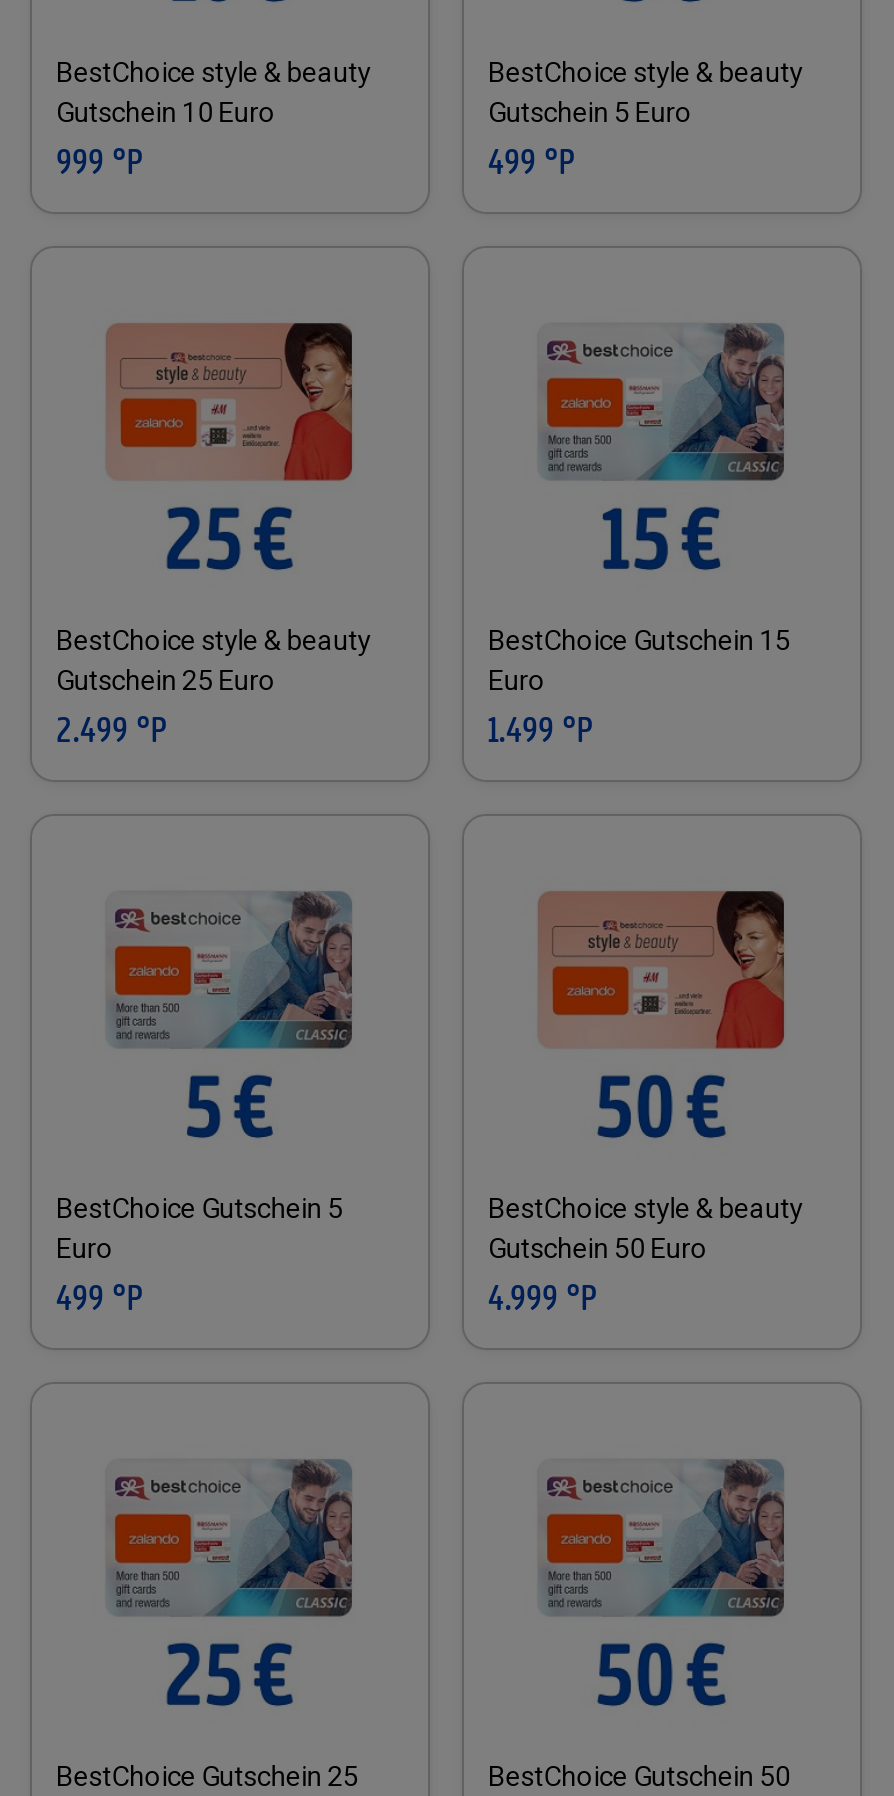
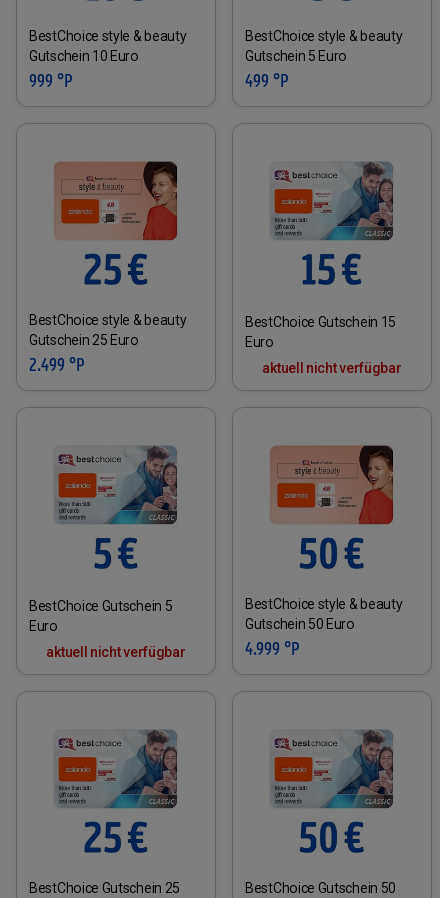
- 1.499 °P
+ aktuell nicht verfügbar

- 499 °P
+ aktuell nicht verfügbar
